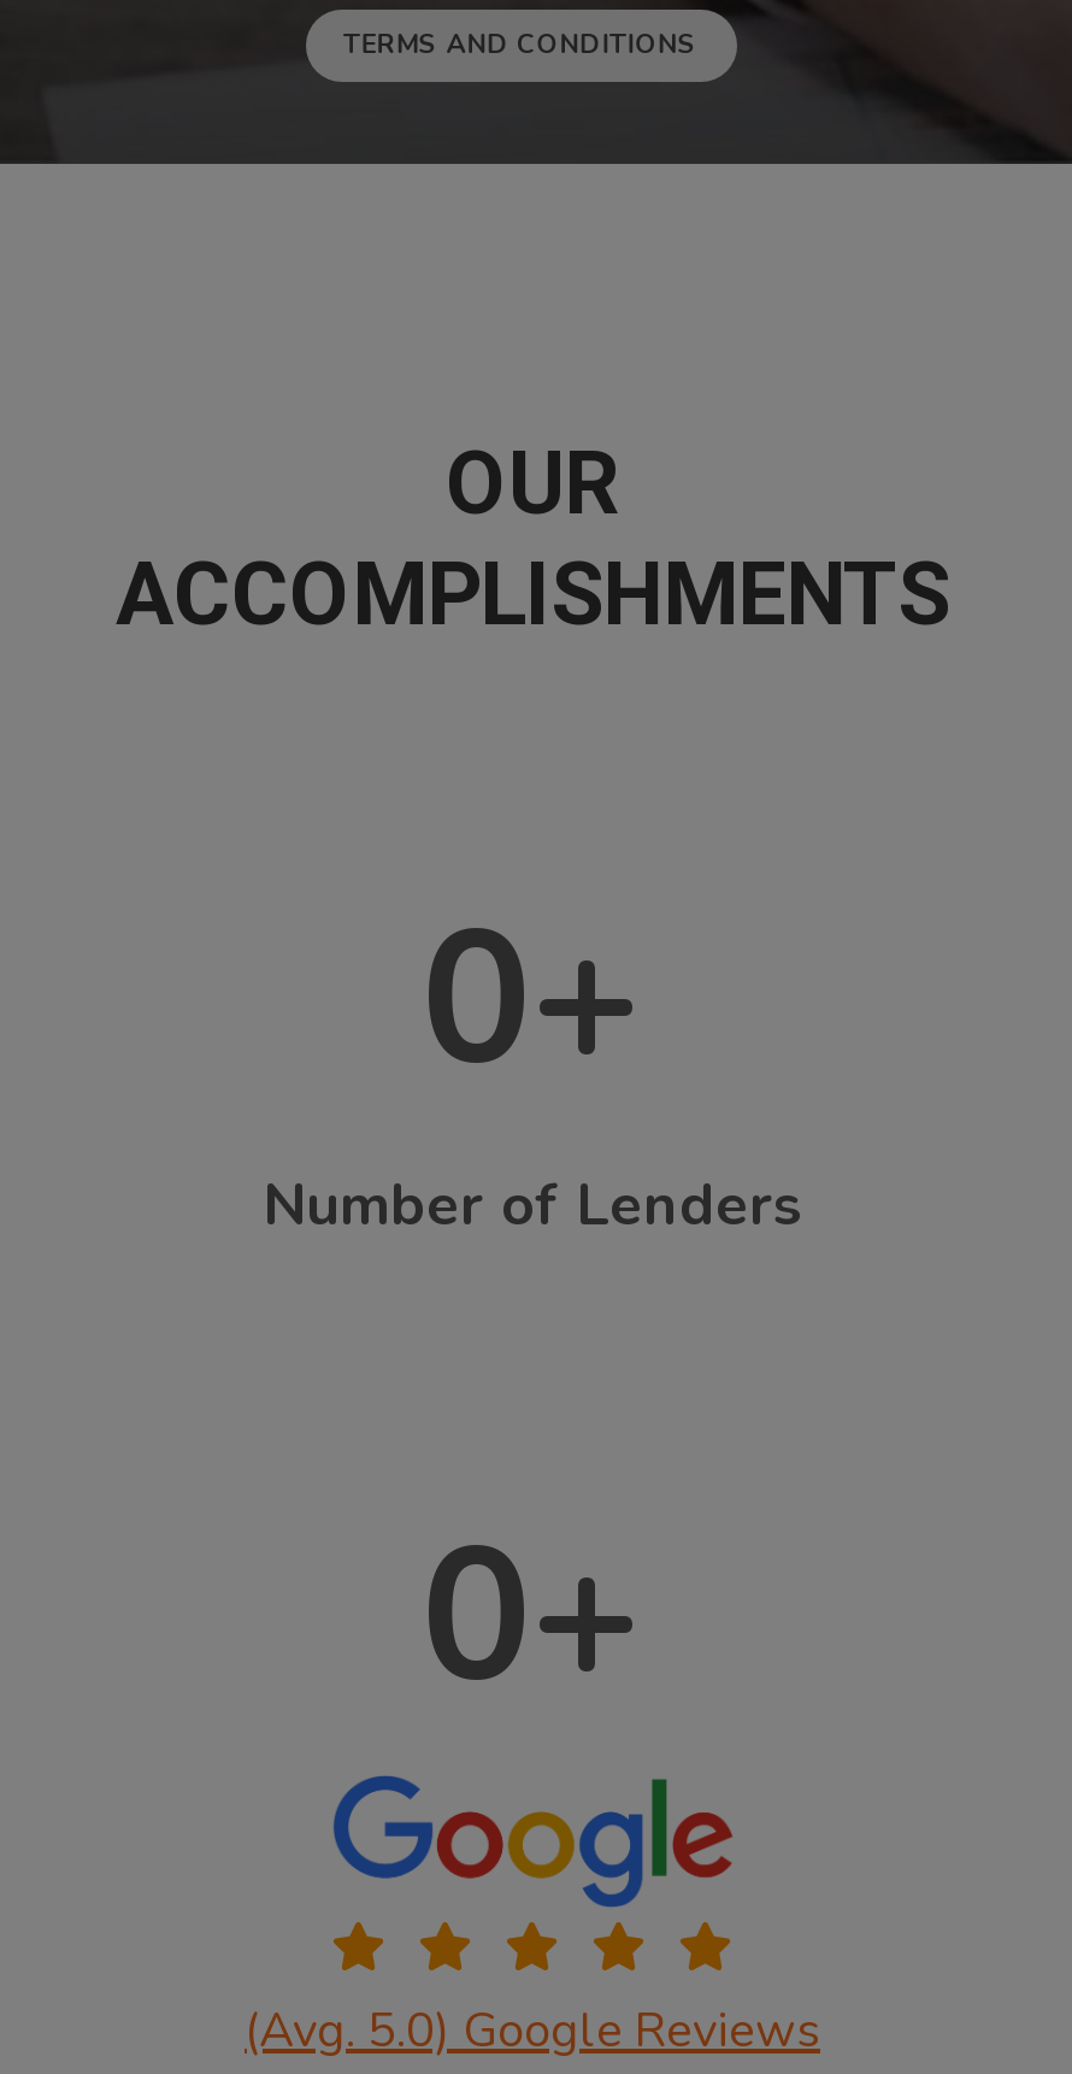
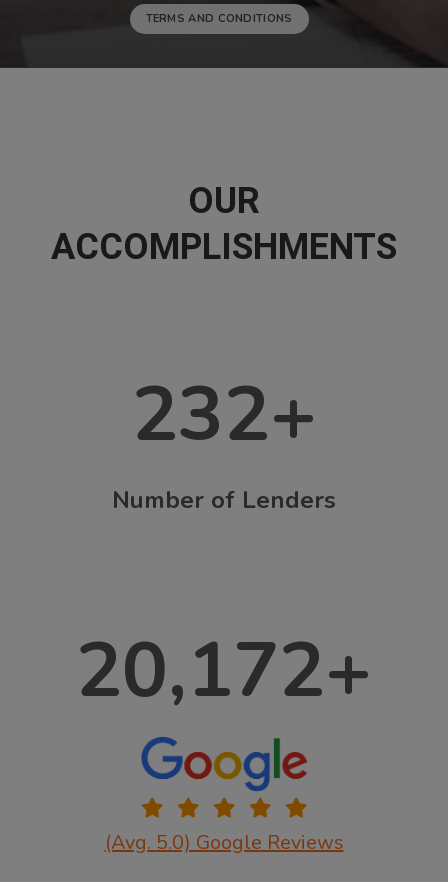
- 0+
+ 232+

- 0+
+ 20,172+
